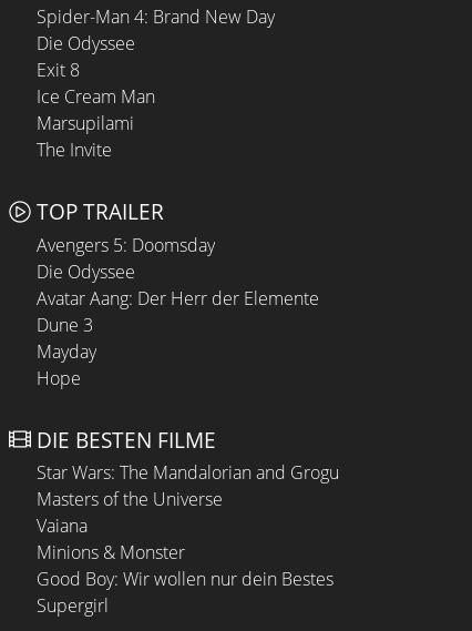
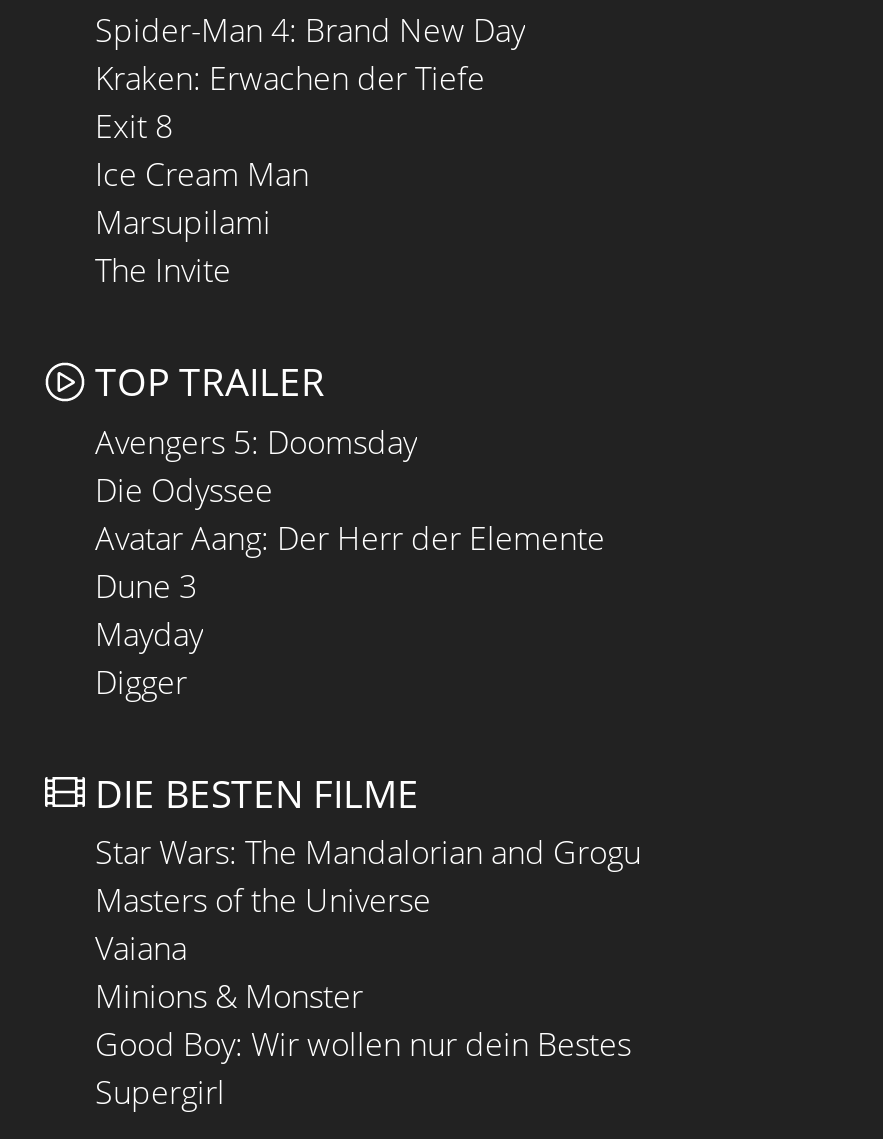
- Die Odyssee
+ Kraken: Erwachen der Tiefe

- Hope
+ Digger
